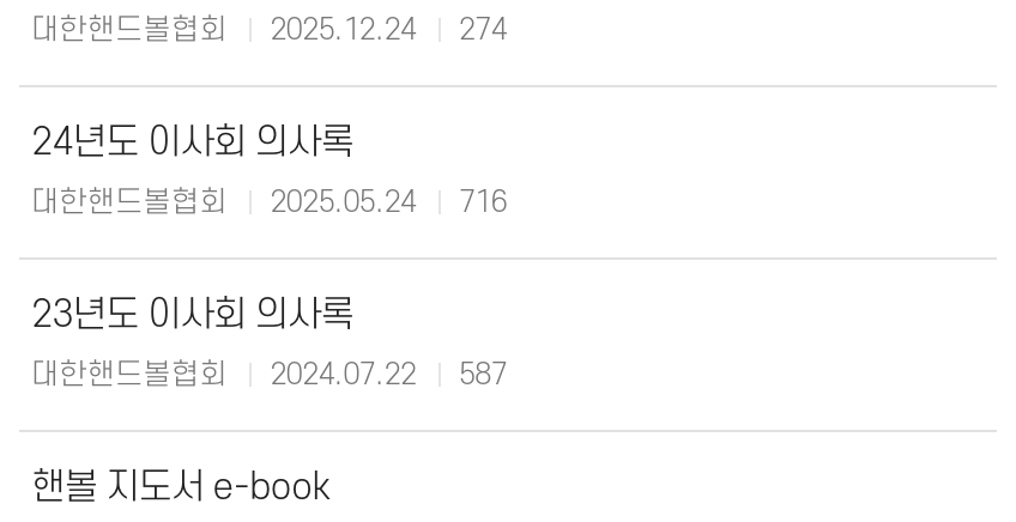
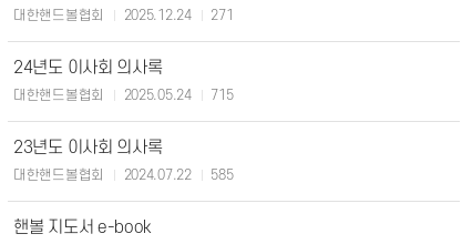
- 대한핸드볼협회 2025.12.24 274
+ 대한핸드볼협회 2025.12.24 271

- 대한핸드볼협회 2025.05.24 716
+ 대한핸드볼협회 2025.05.24 715

- 대한핸드볼협회 2024.07.22 587
+ 대한핸드볼협회 2024.07.22 585
